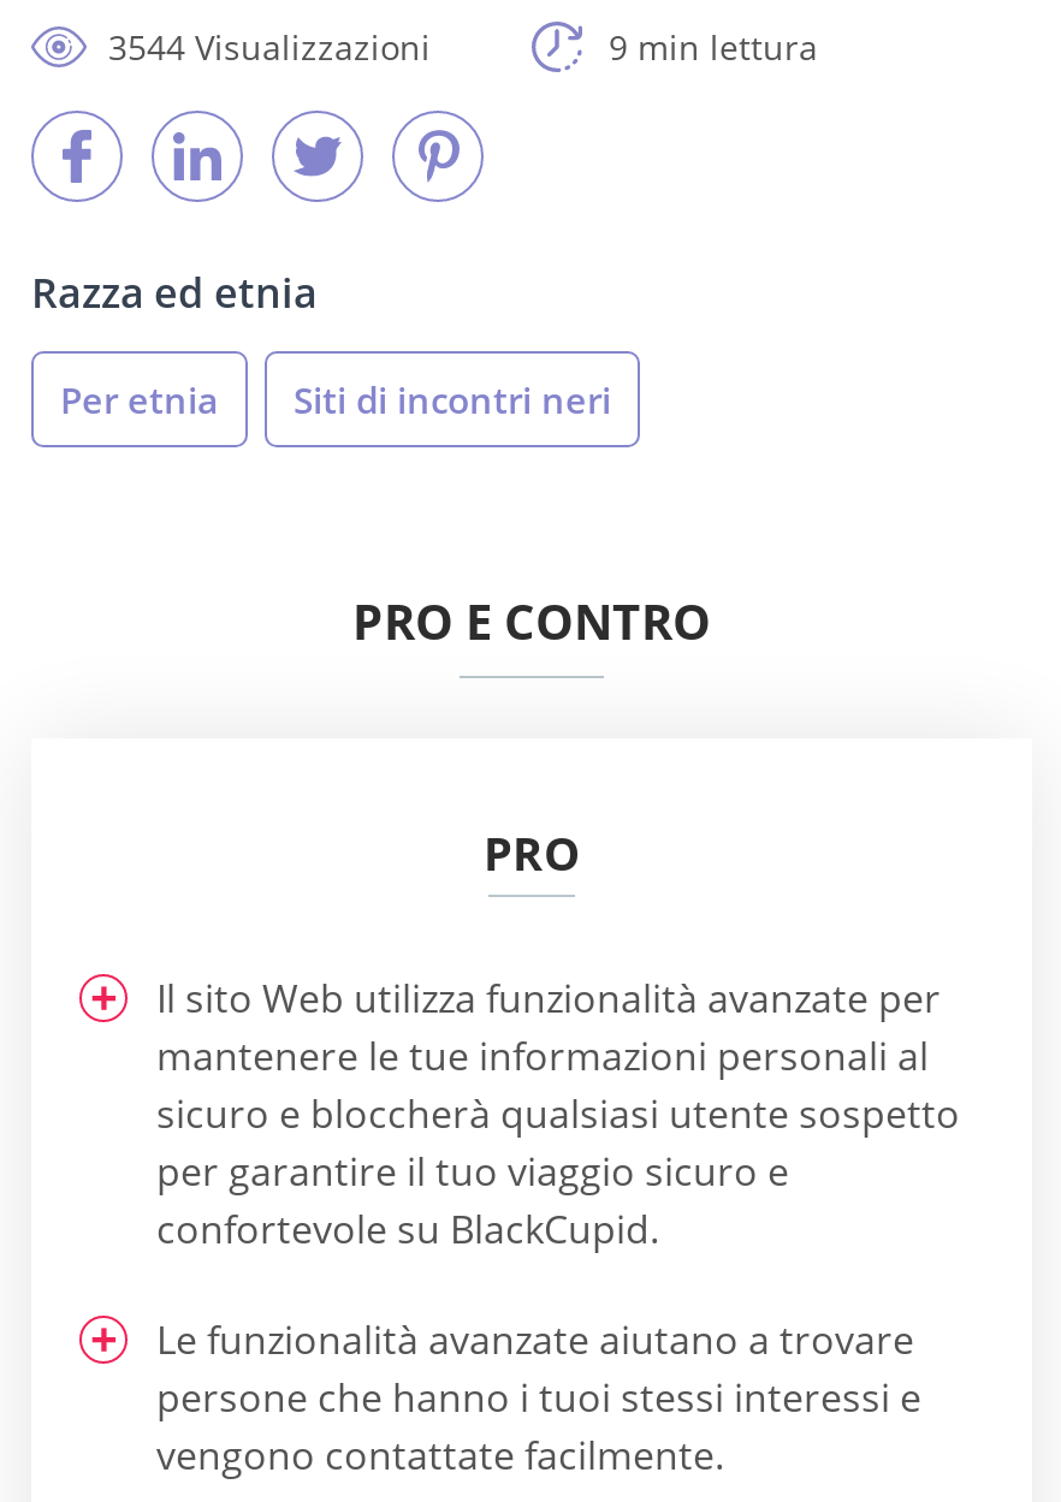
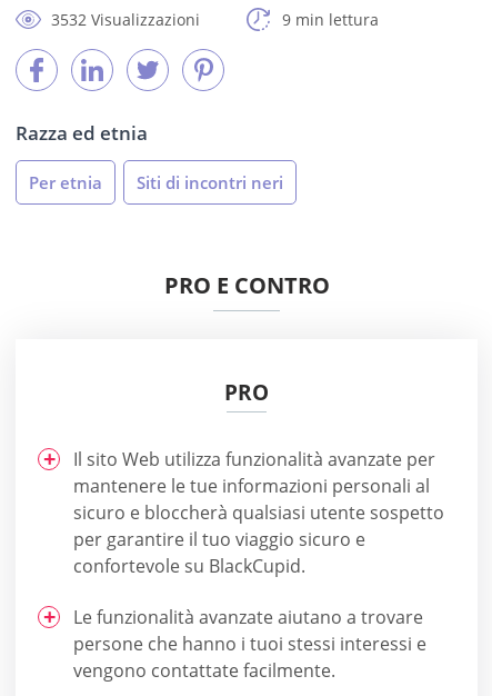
- 3544 Visualizzazioni
+ 3532 Visualizzazioni
